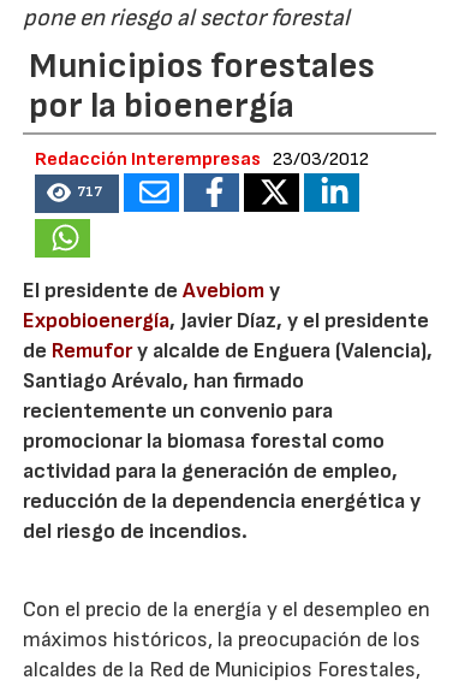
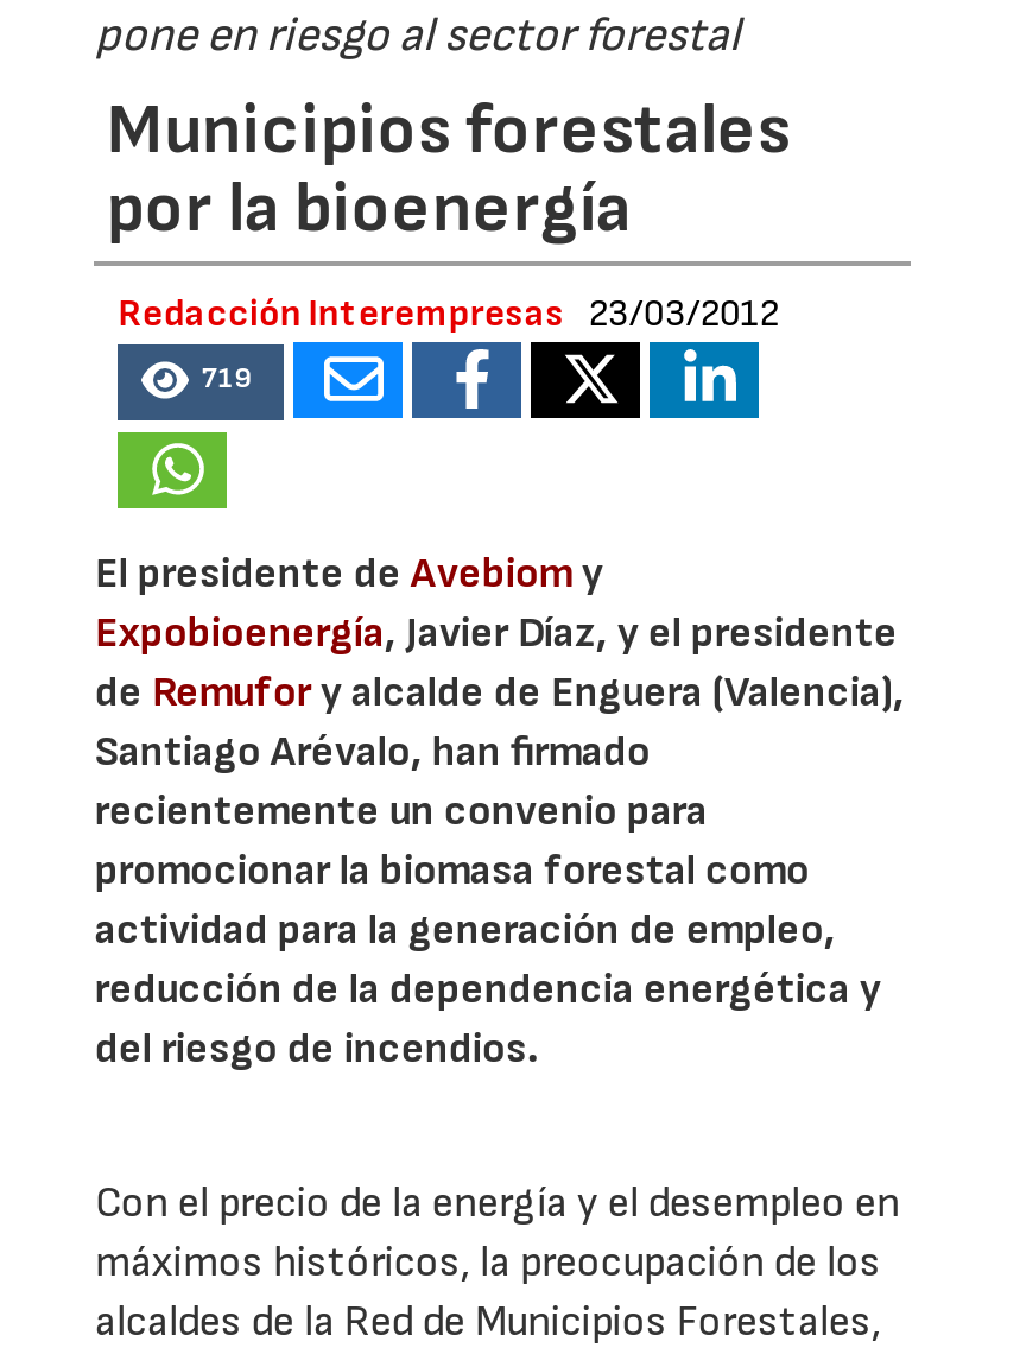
- 717
+ 719
